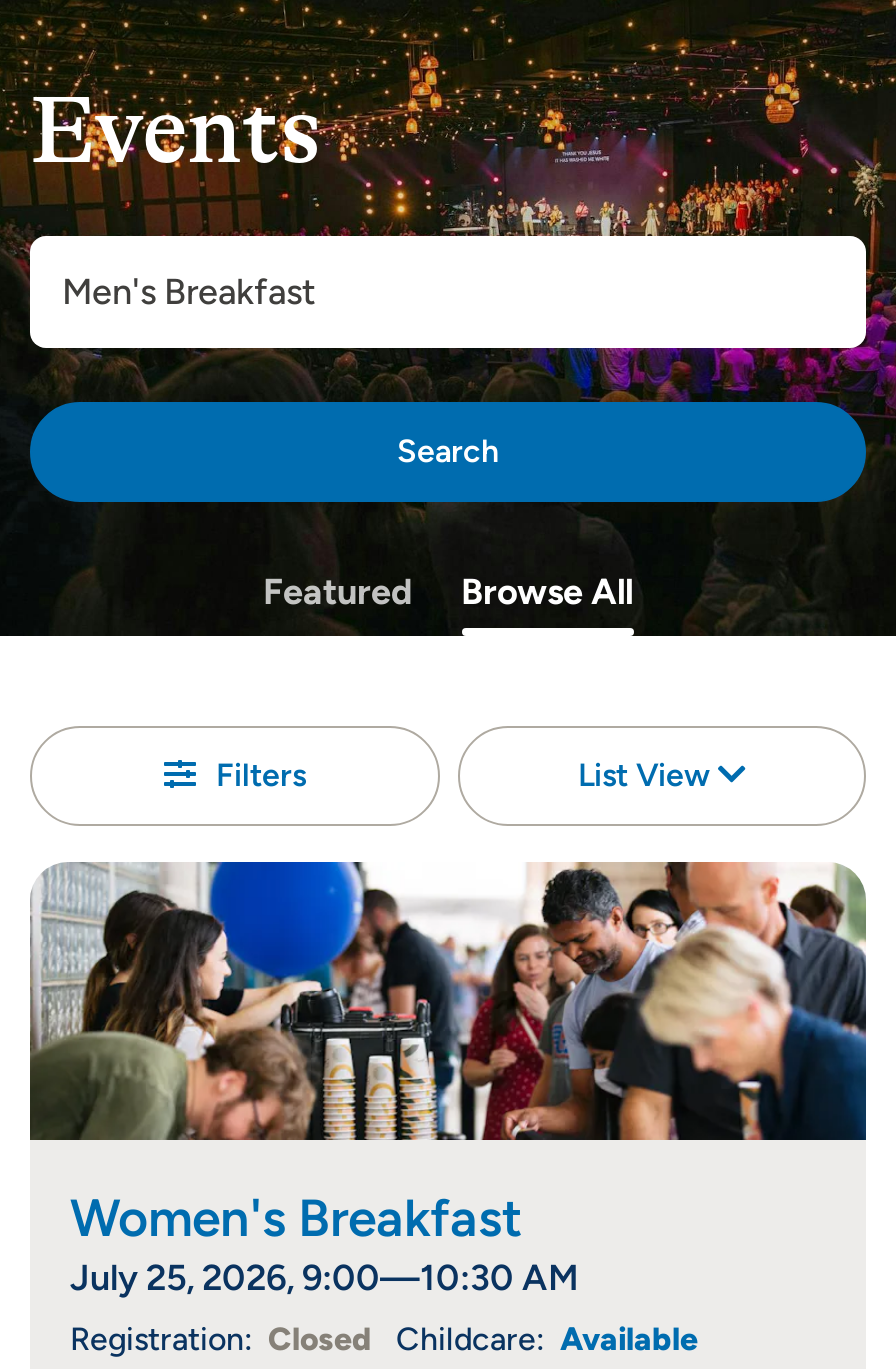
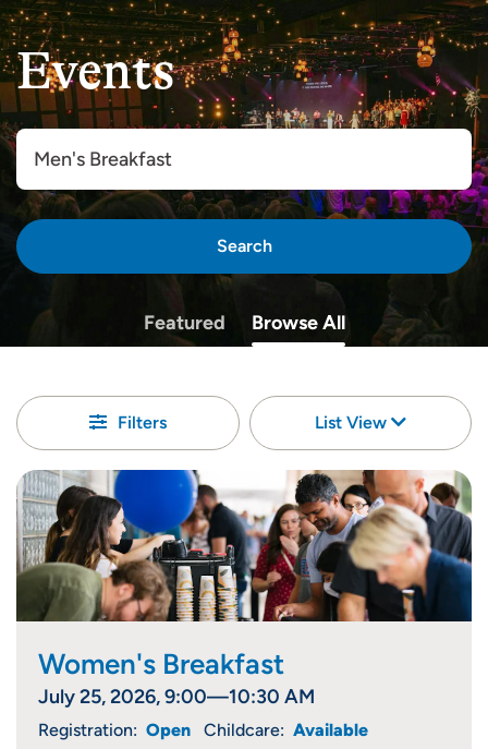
- Registration: Closed
+ Registration: Open
